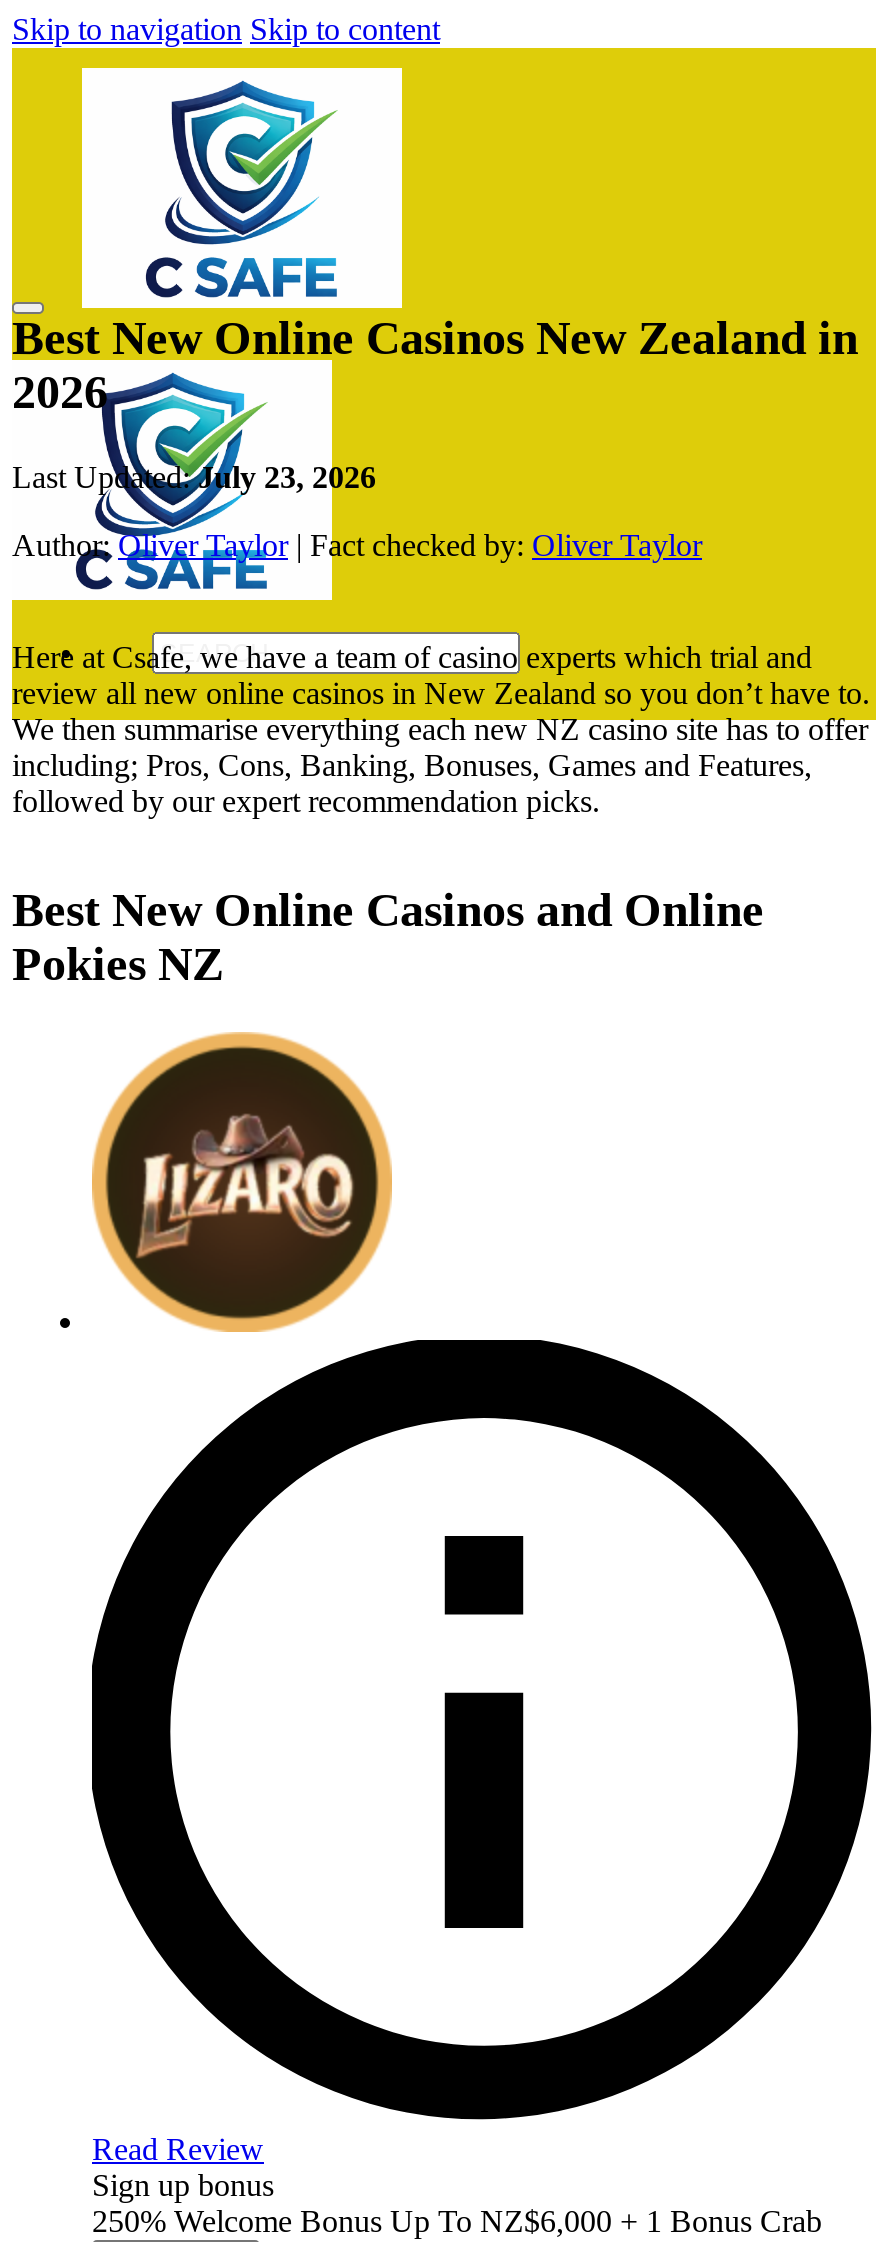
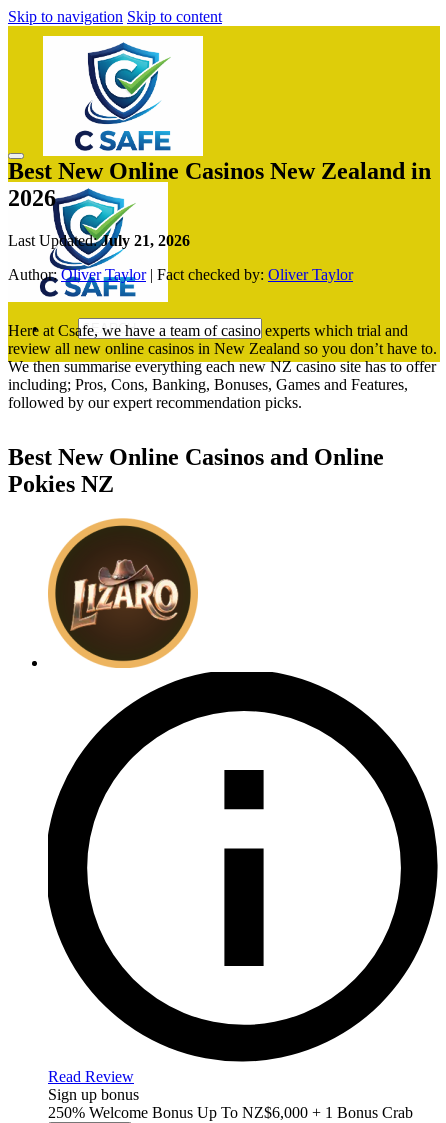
- Last Updated:July 23, 2026
+ Last Updated:July 21, 2026
